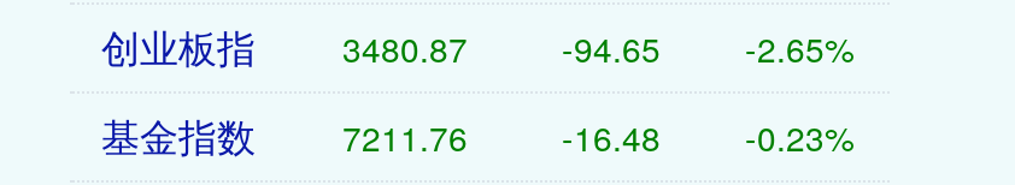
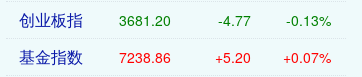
- 3480.87
+ 3681.20

- -94.65
+ -4.77

- -2.65%
+ -0.13%

- 7211.76
+ 7238.86

- -16.48
+ +5.20

- -0.23%
+ +0.07%
